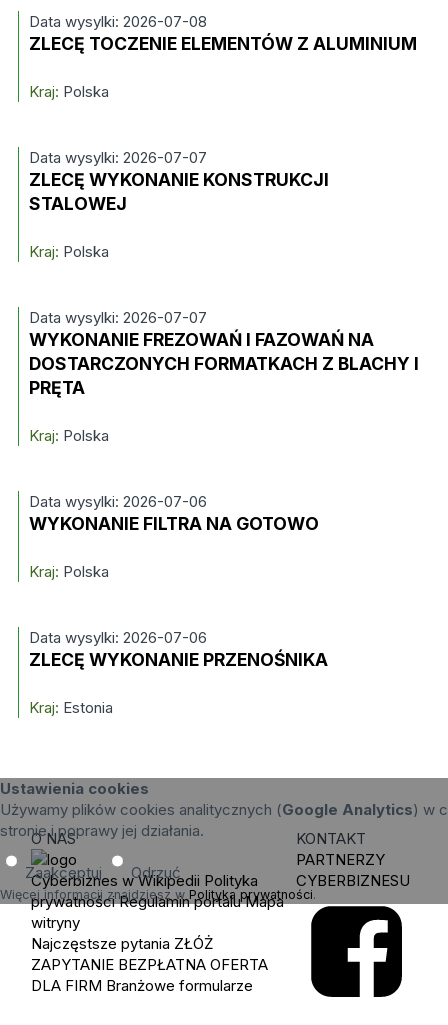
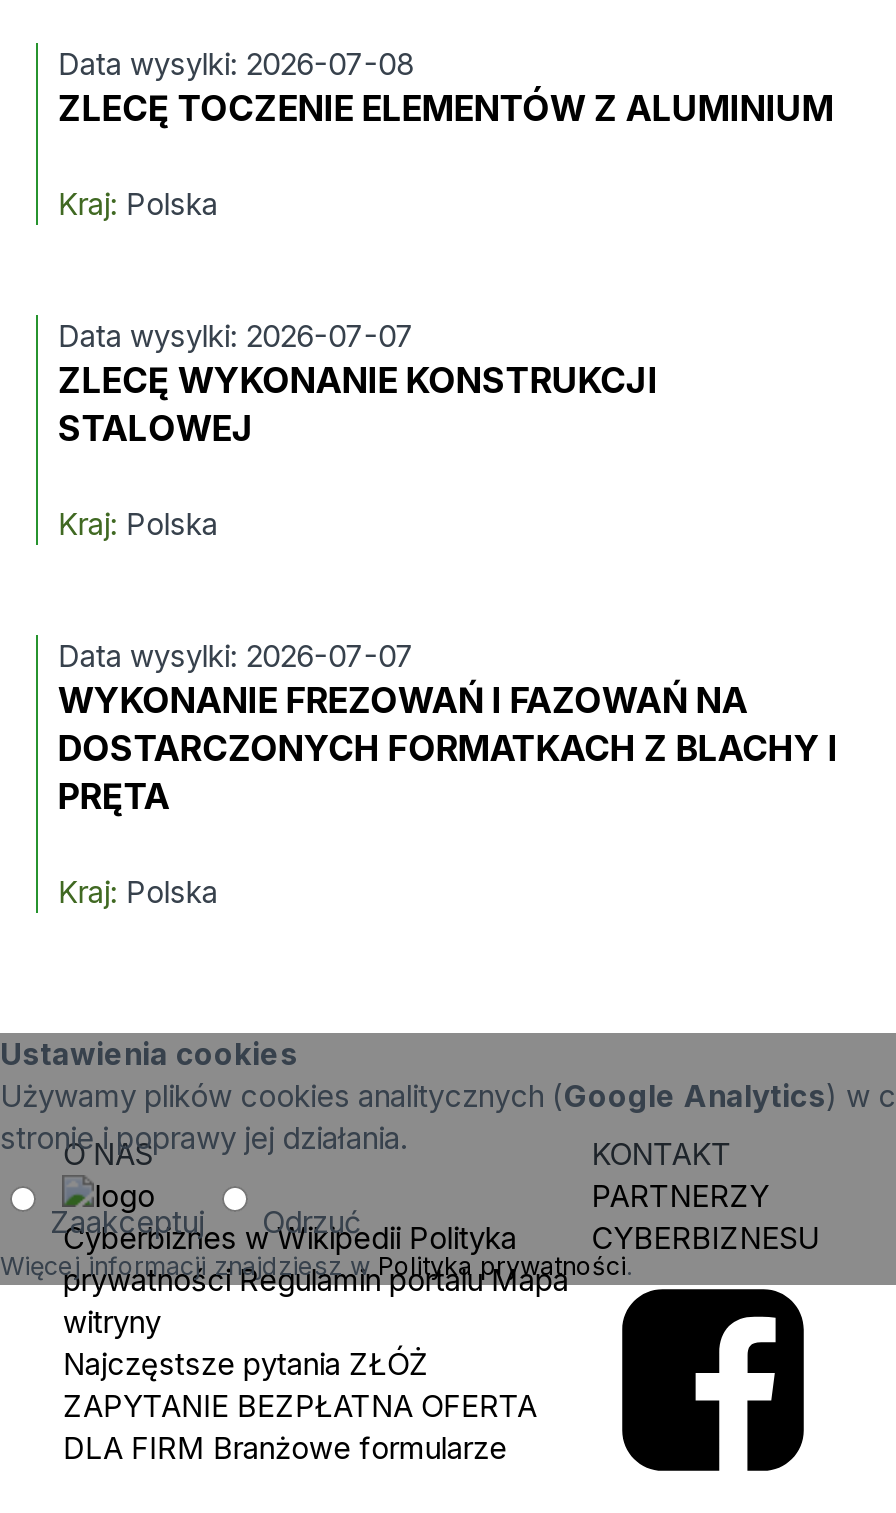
- Data wysylki: 2026-07-06
- WYKONANIE FILTRA NA GOTOWO
- Kraj: Polska
- Data wysylki: 2026-07-06
- ZLECĘ WYKONANIE PRZENOŚNIKA
- Kraj: Estonia
